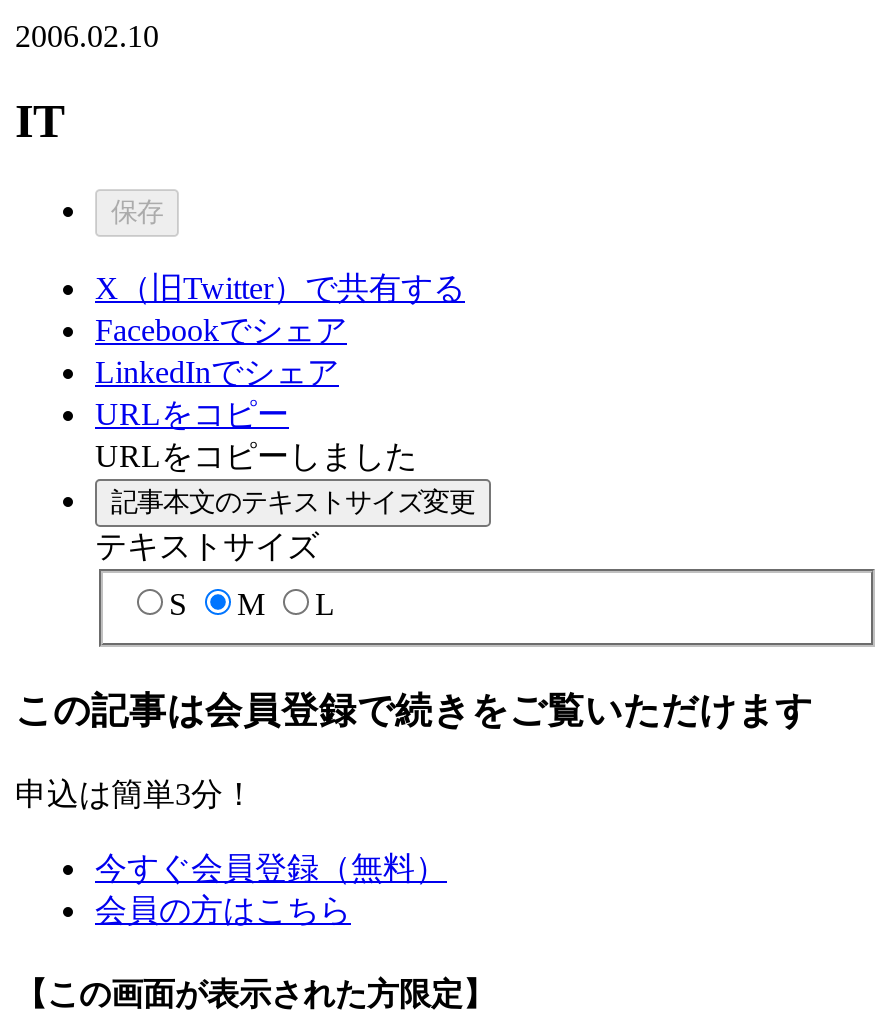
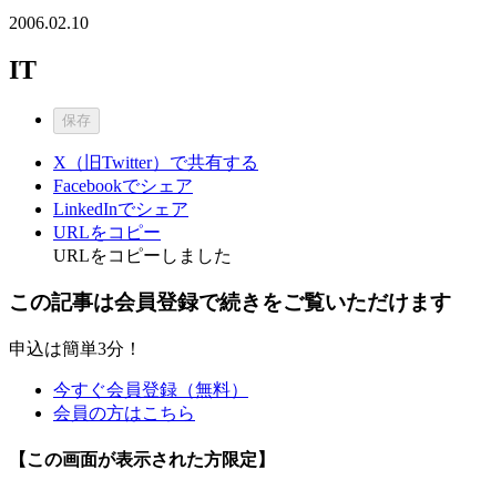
- 記事本文のテキストサイズ変更
- テキストサイズ
- S
- M
- L
